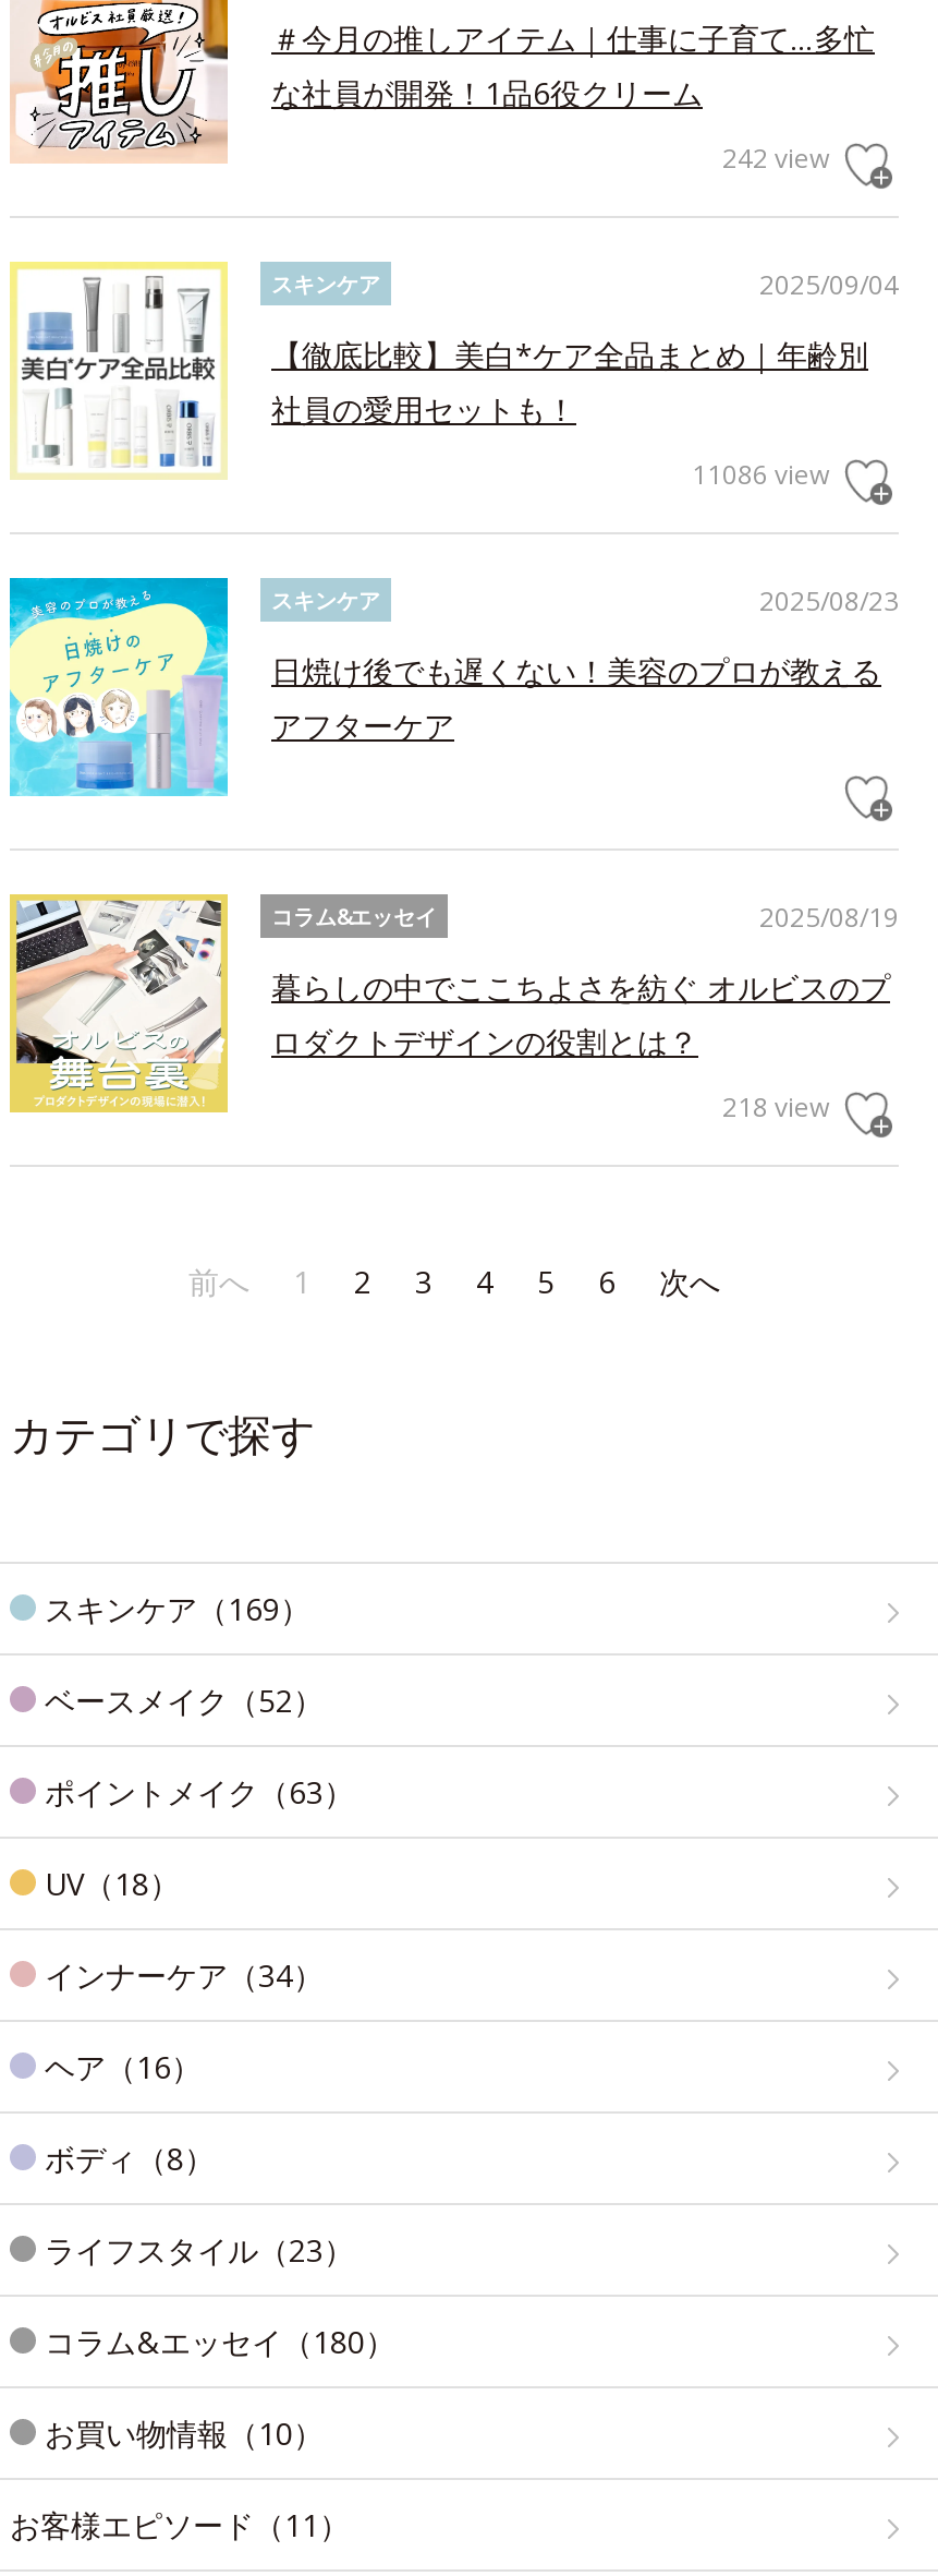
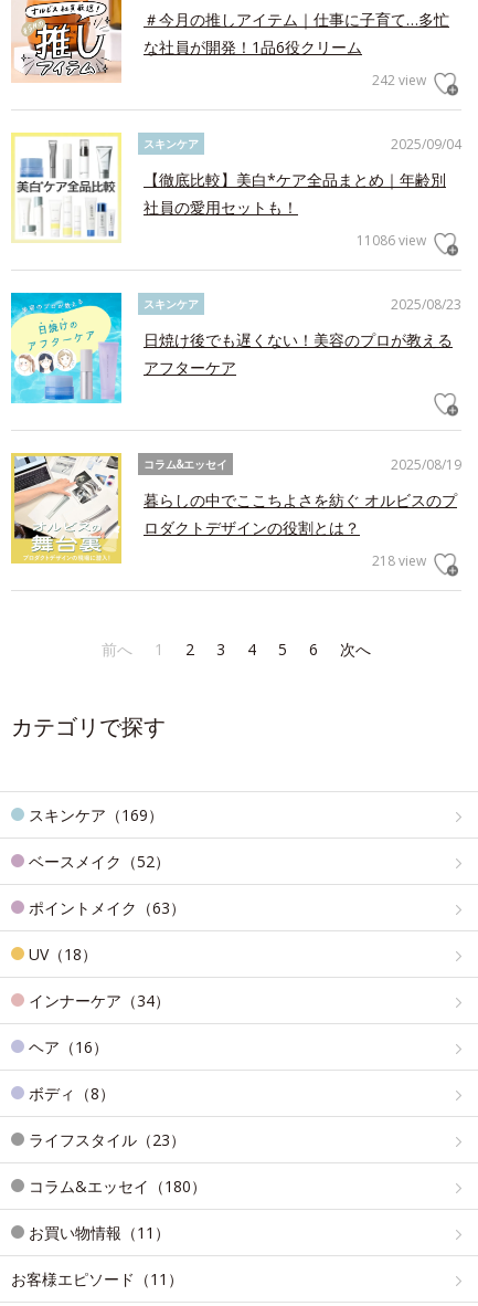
- お買い物情報（10）
+ お買い物情報（11）
